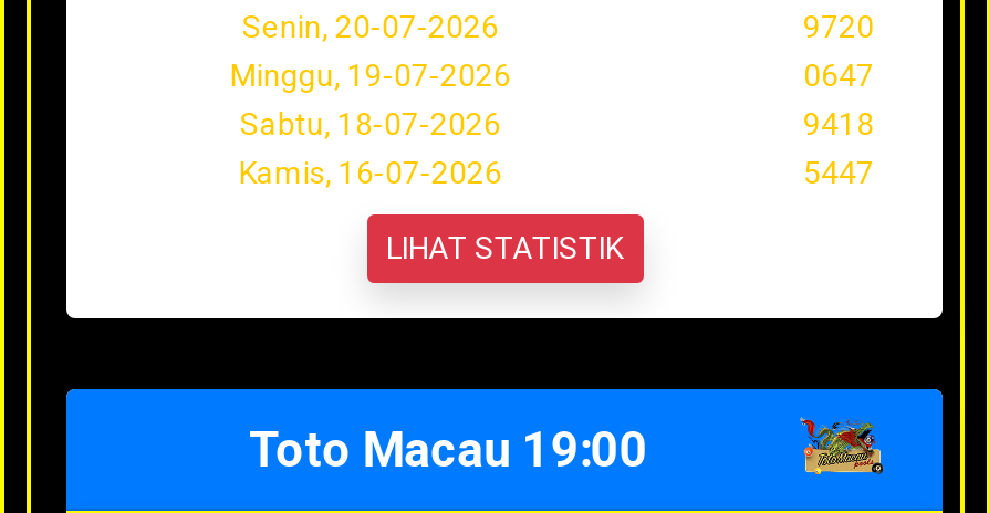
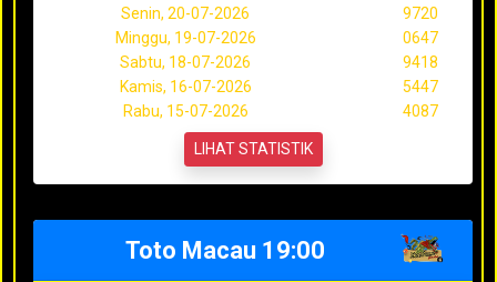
+ Rabu, 15-07-2026
+ 4087
